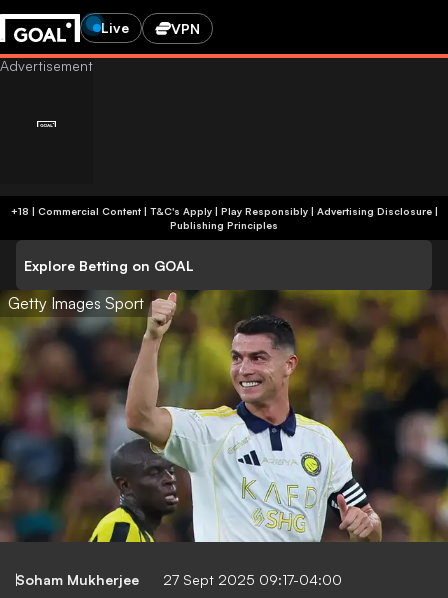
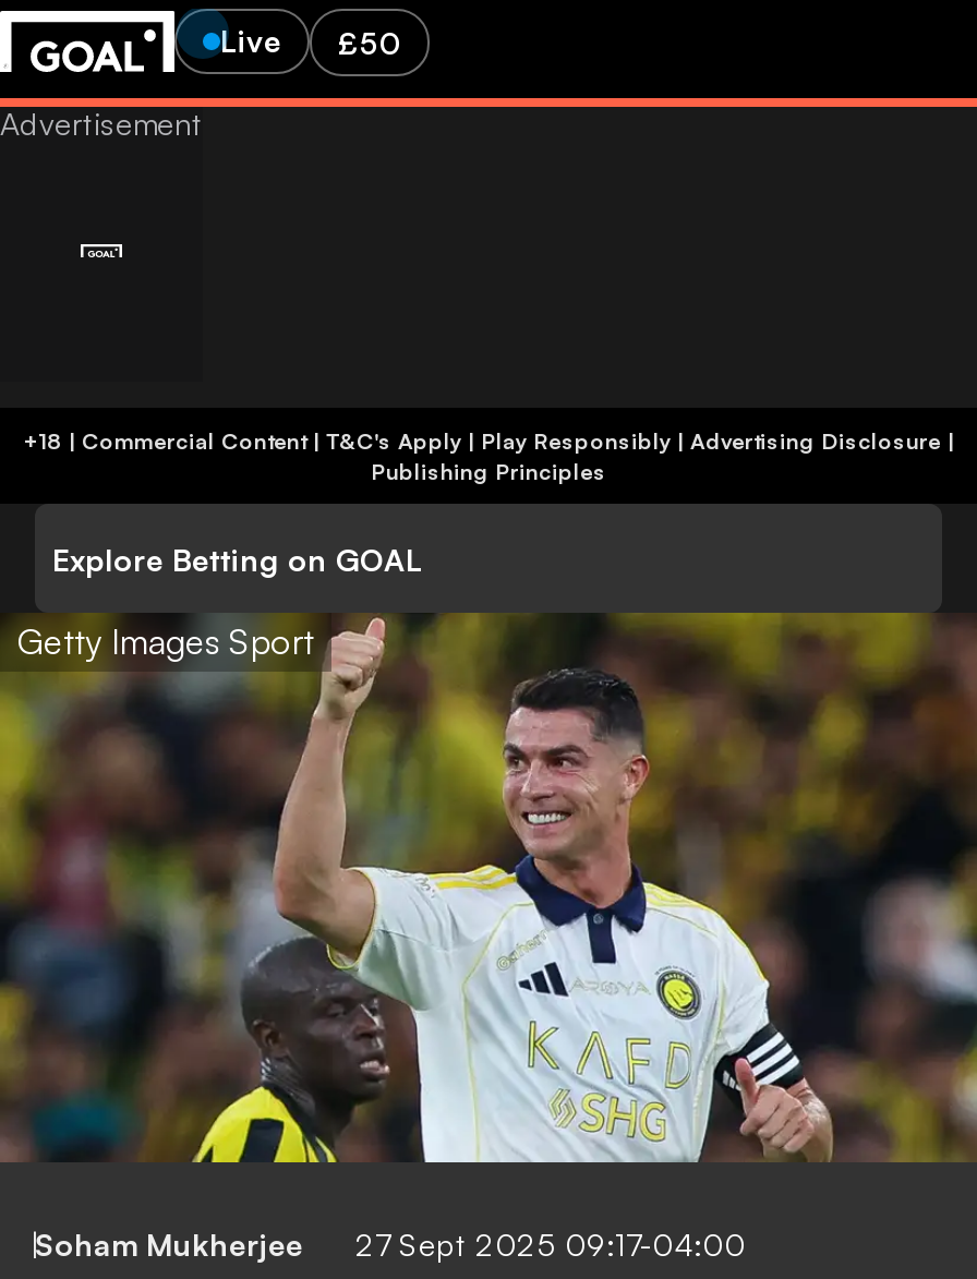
- VPN
+ £50
